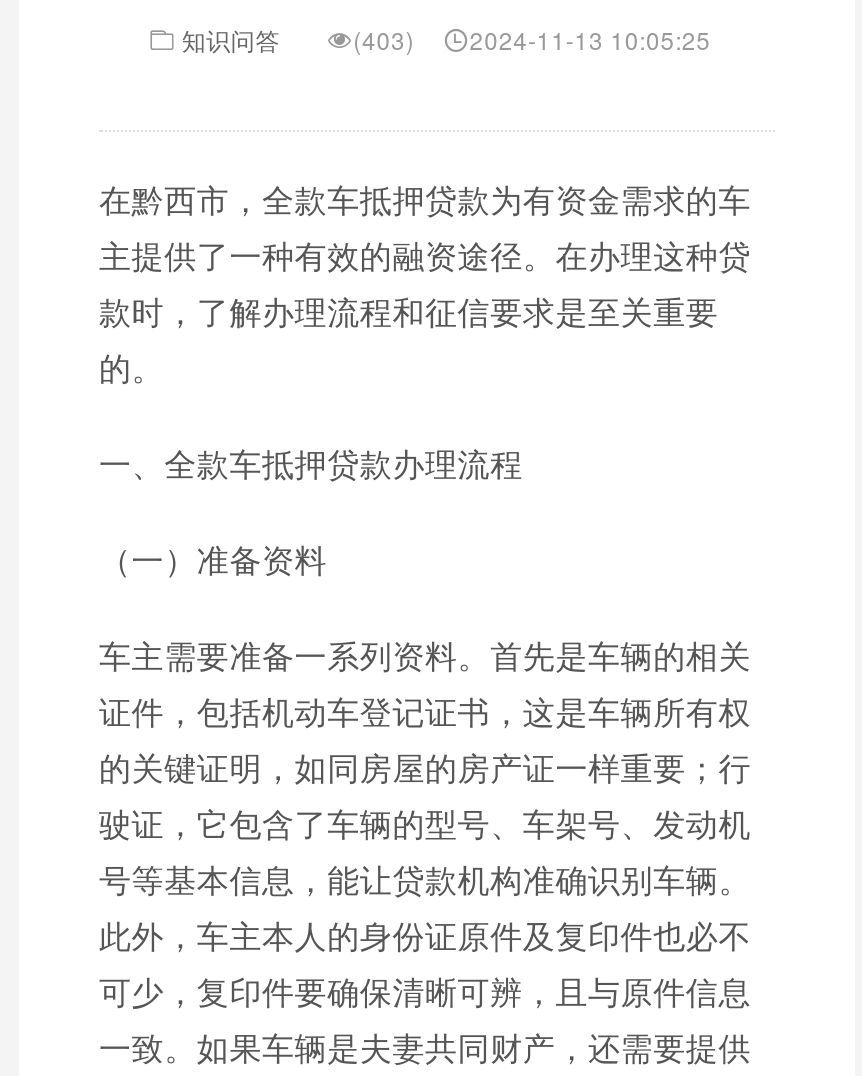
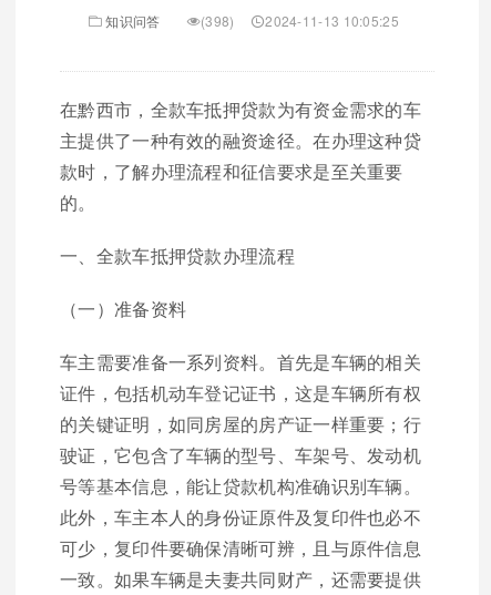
- (403) 2024-11-13 10:05:25
+ (398) 2024-11-13 10:05:25
